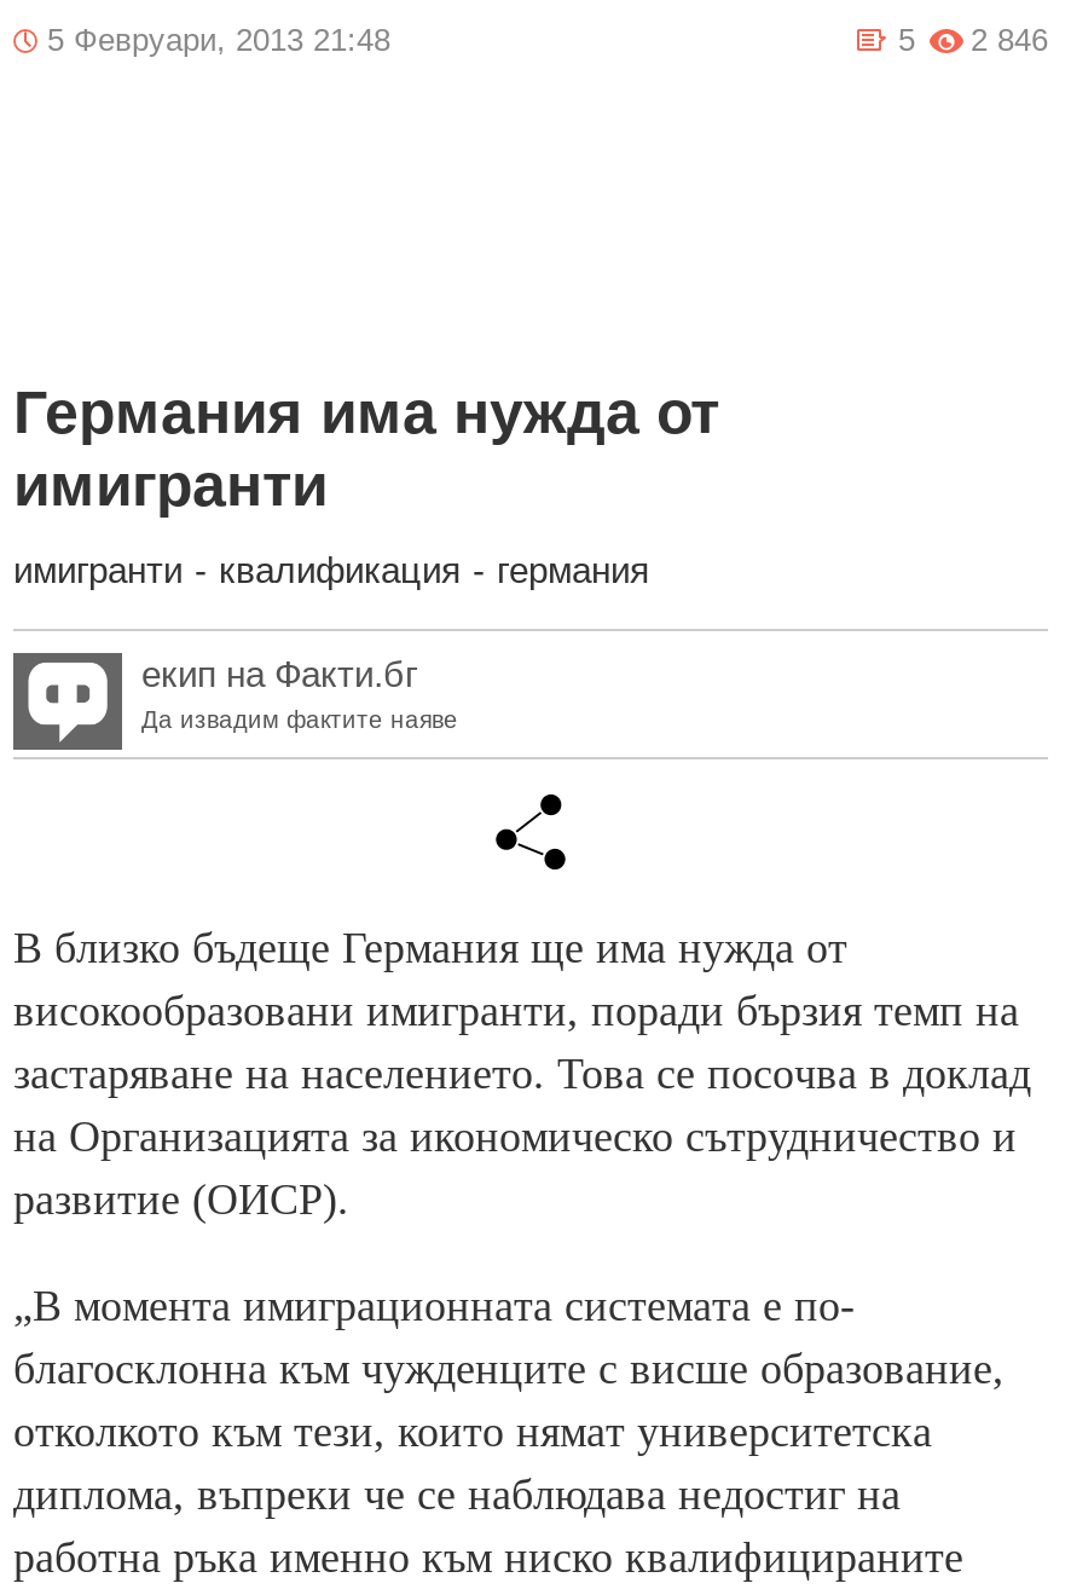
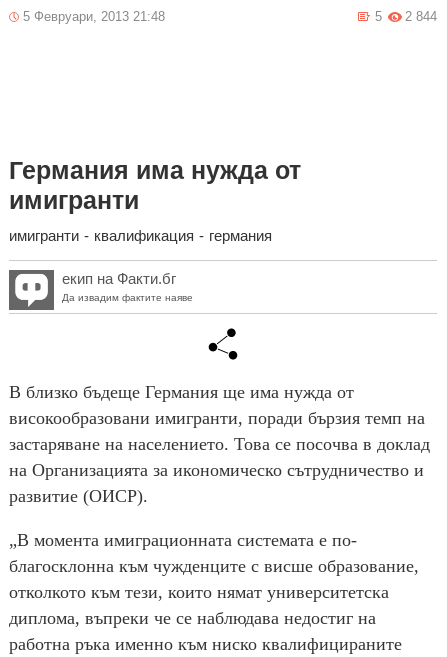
- 5 2 846
+ 5 2 844
